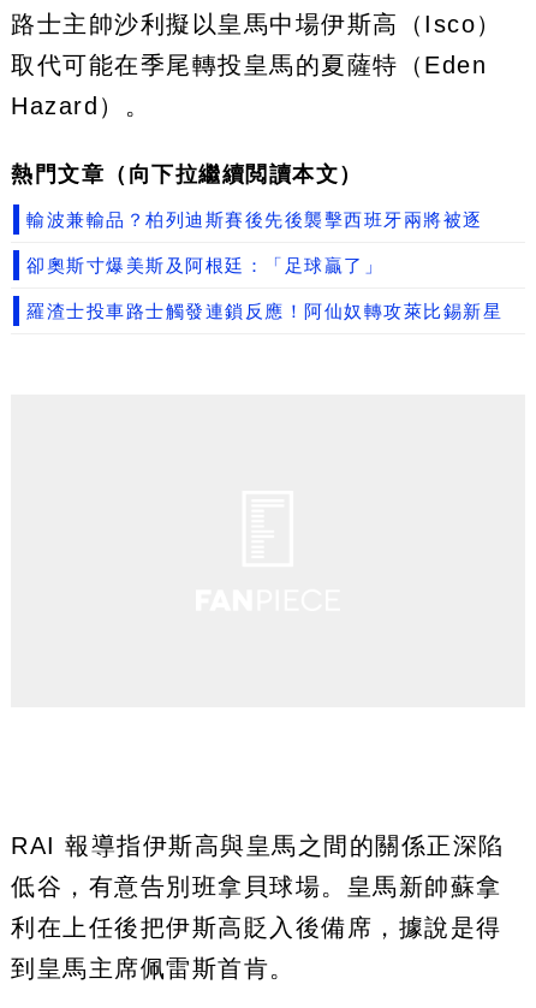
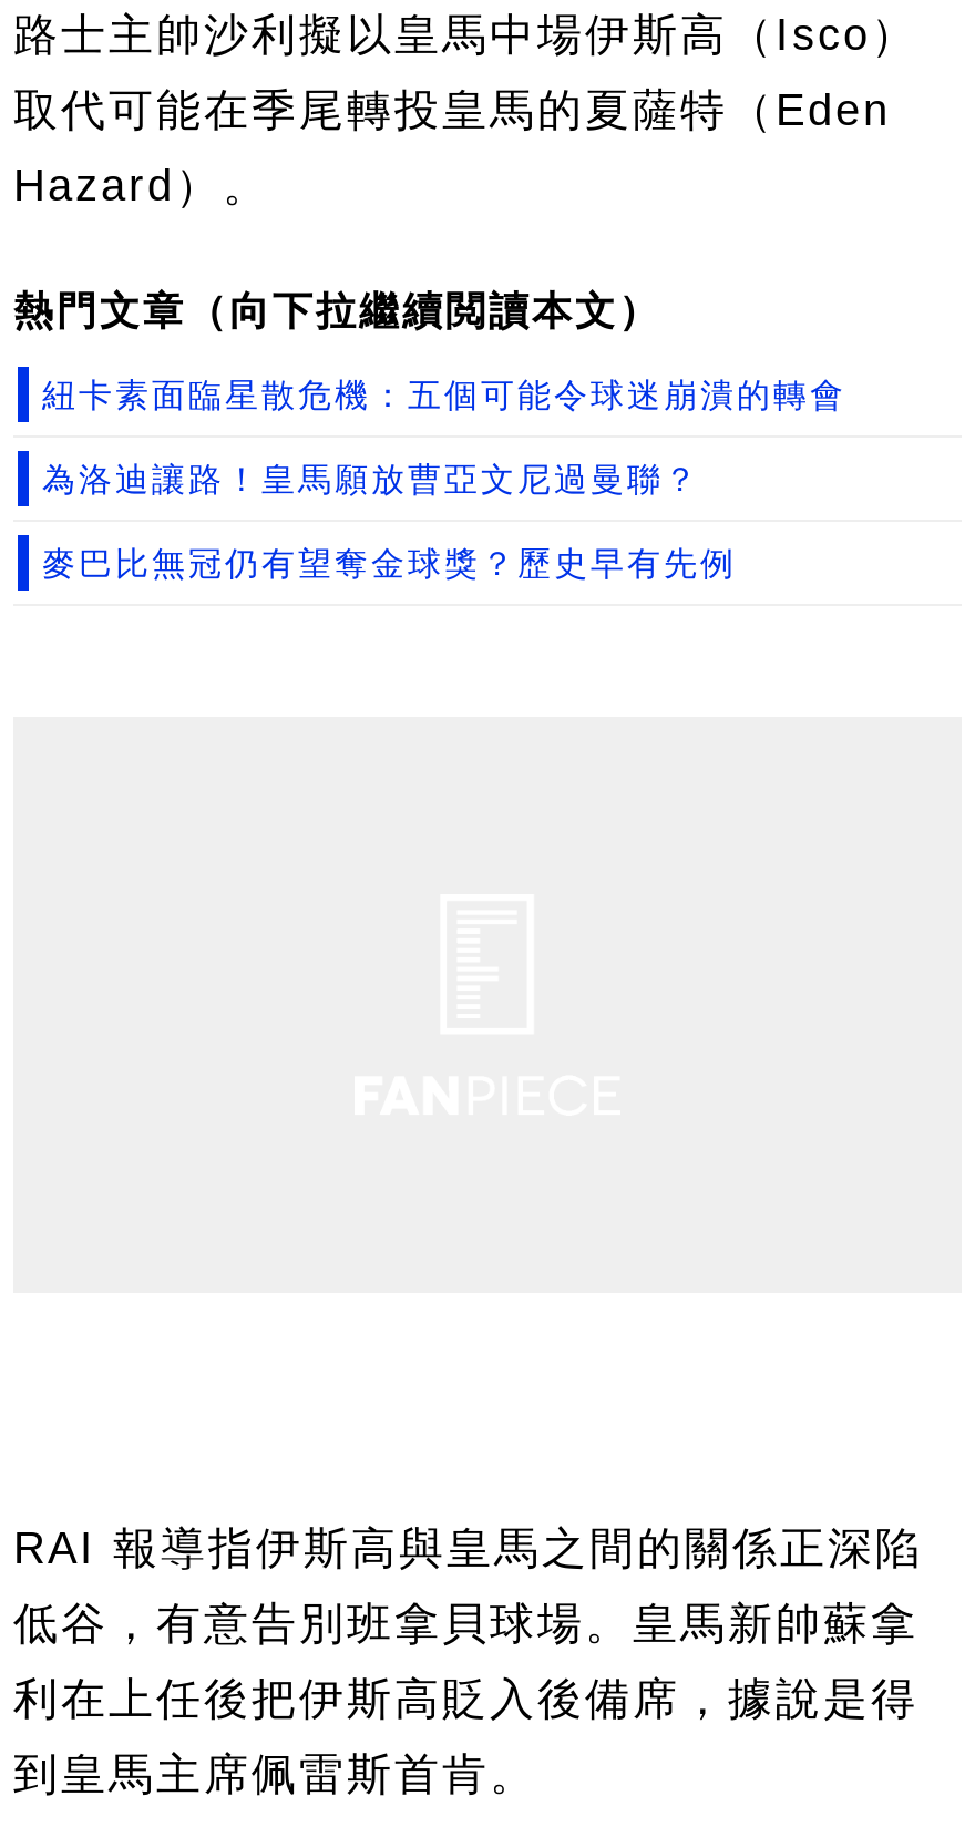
- 輸波兼輸品？柏列迪斯賽後先後襲擊西班牙兩將被逐
+ 紐卡素面臨星散危機：五個可能令球迷崩潰的轉會

- 卻奧斯寸爆美斯及阿根廷：「足球贏了」
+ 為洛迪讓路！皇馬願放曹亞文尼過曼聯？

- 羅渣士投車路士觸發連鎖反應！阿仙奴轉攻萊比錫新星
+ 麥巴比無冠仍有望奪金球獎？歷史早有先例
